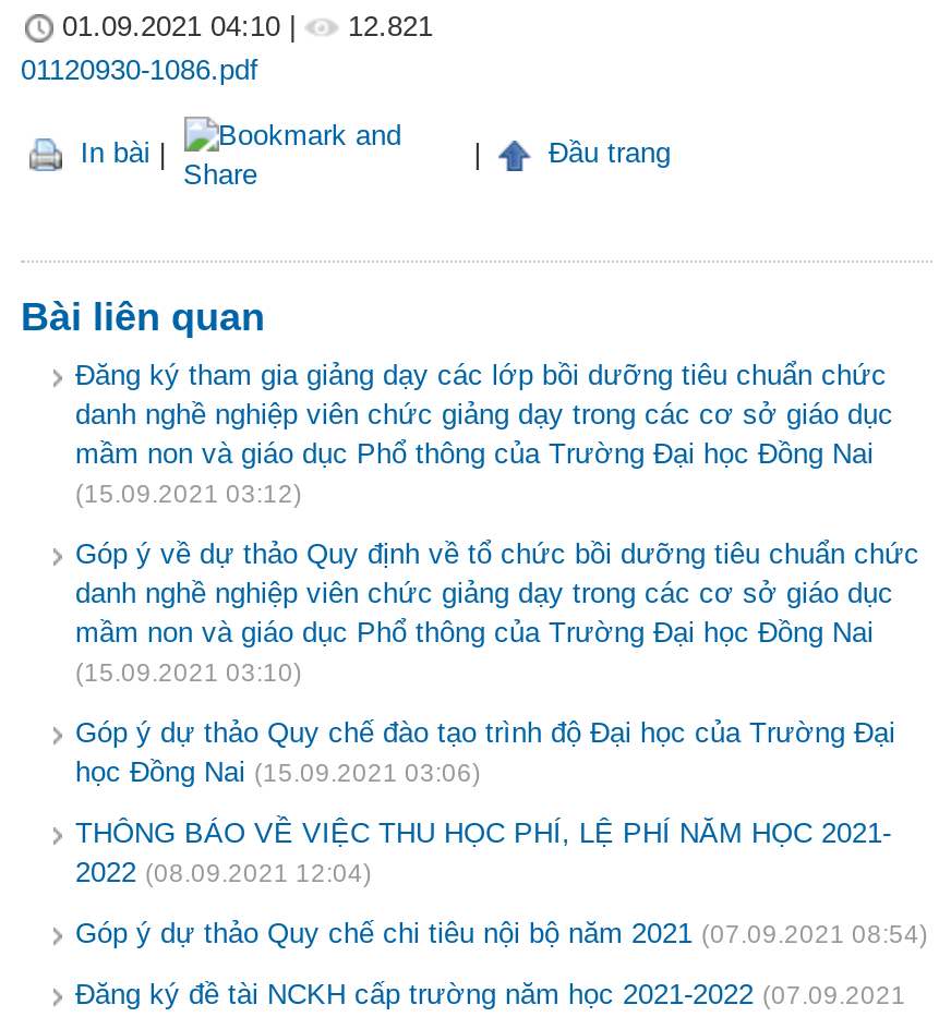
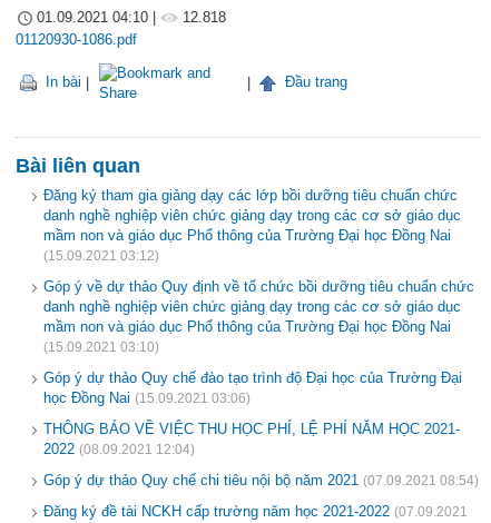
- 12.821
+ 12.818
